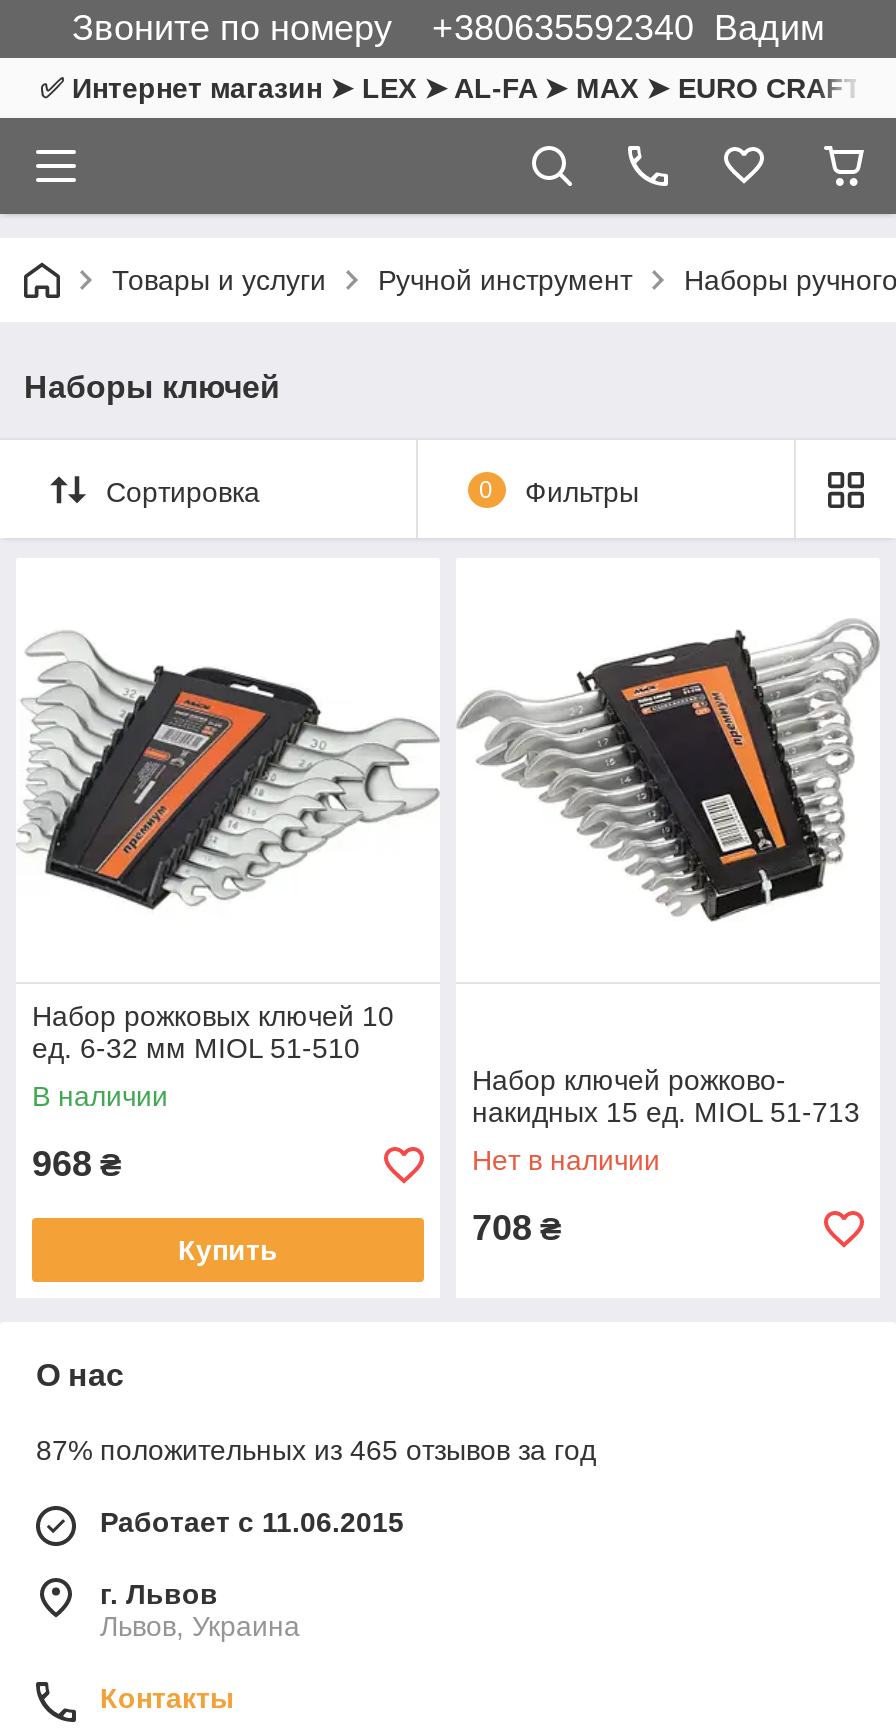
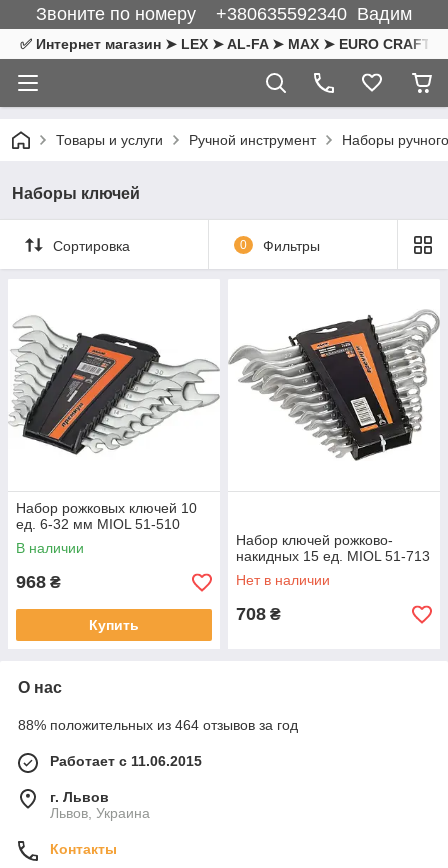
- 87% положительных из 465 отзывов за год
+ 88% положительных из 464 отзывов за год
